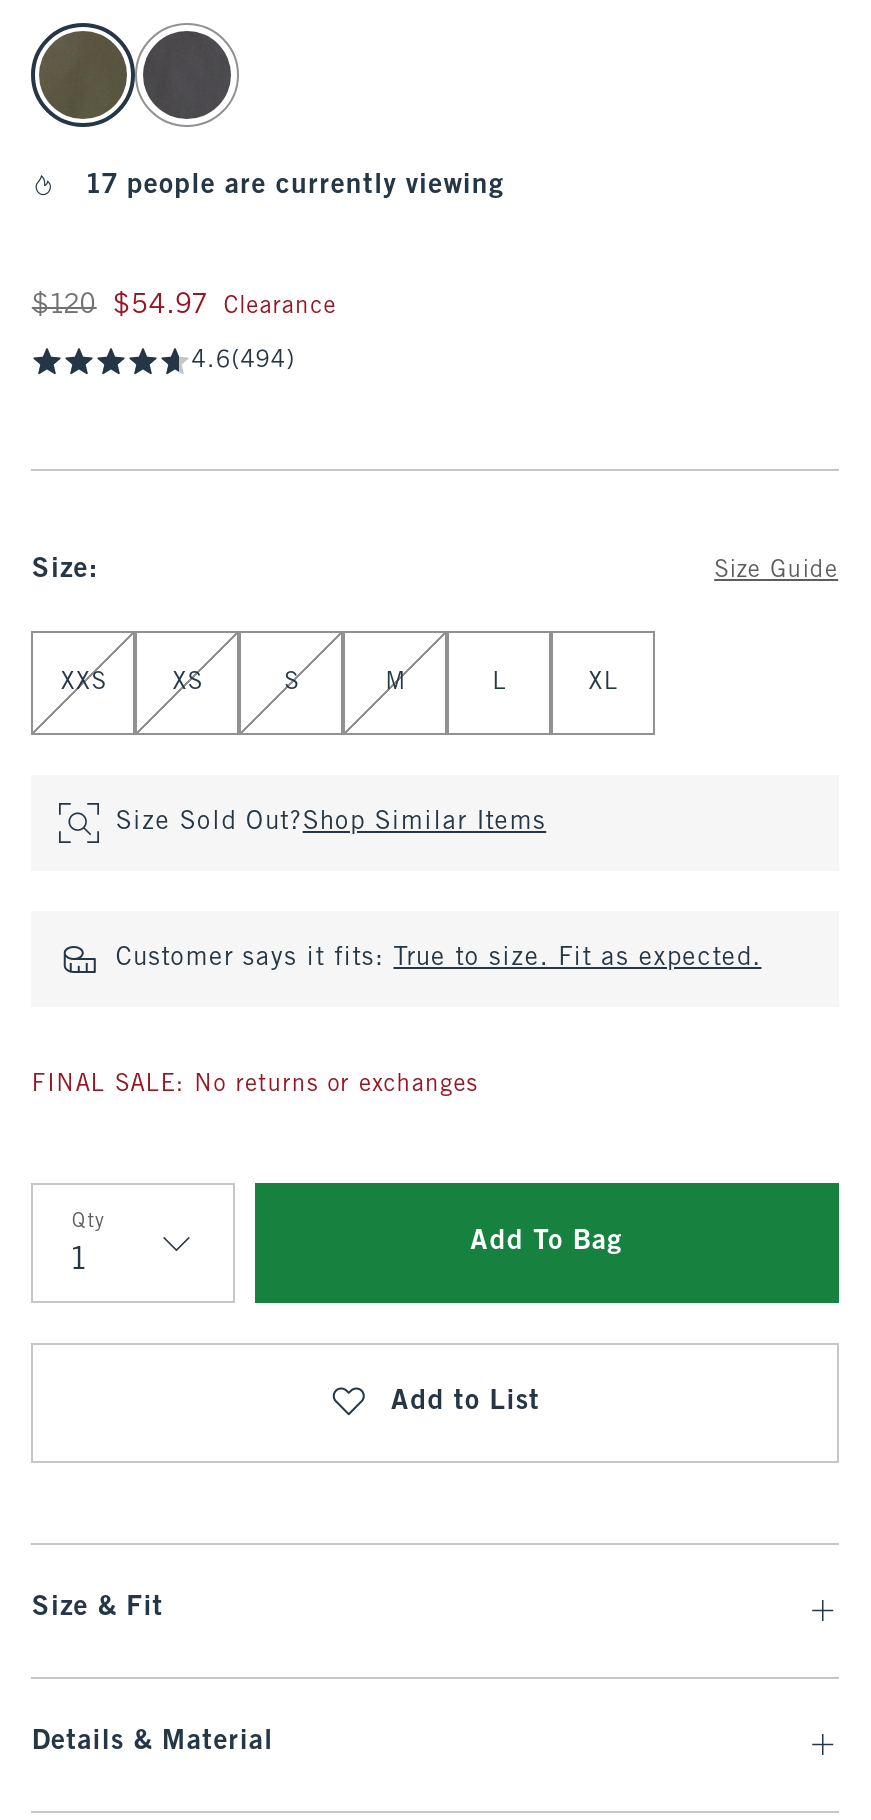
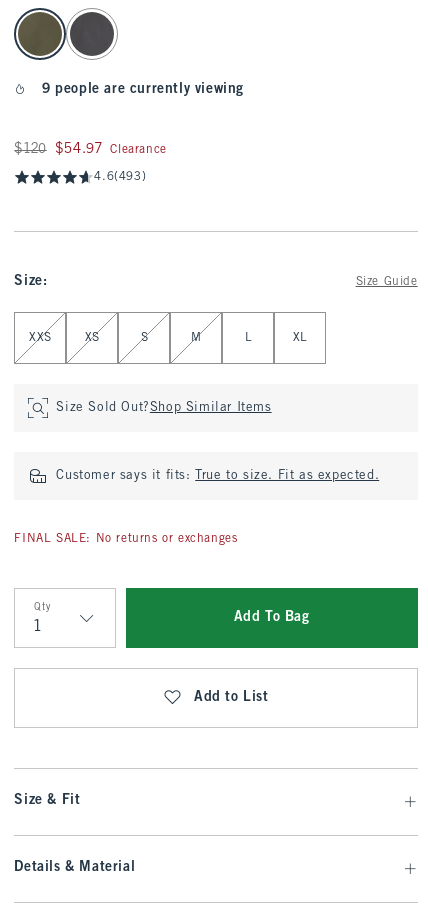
- 17 people are currently viewing
+ 9 people are currently viewing

- 4.6(494)
+ 4.6(493)
